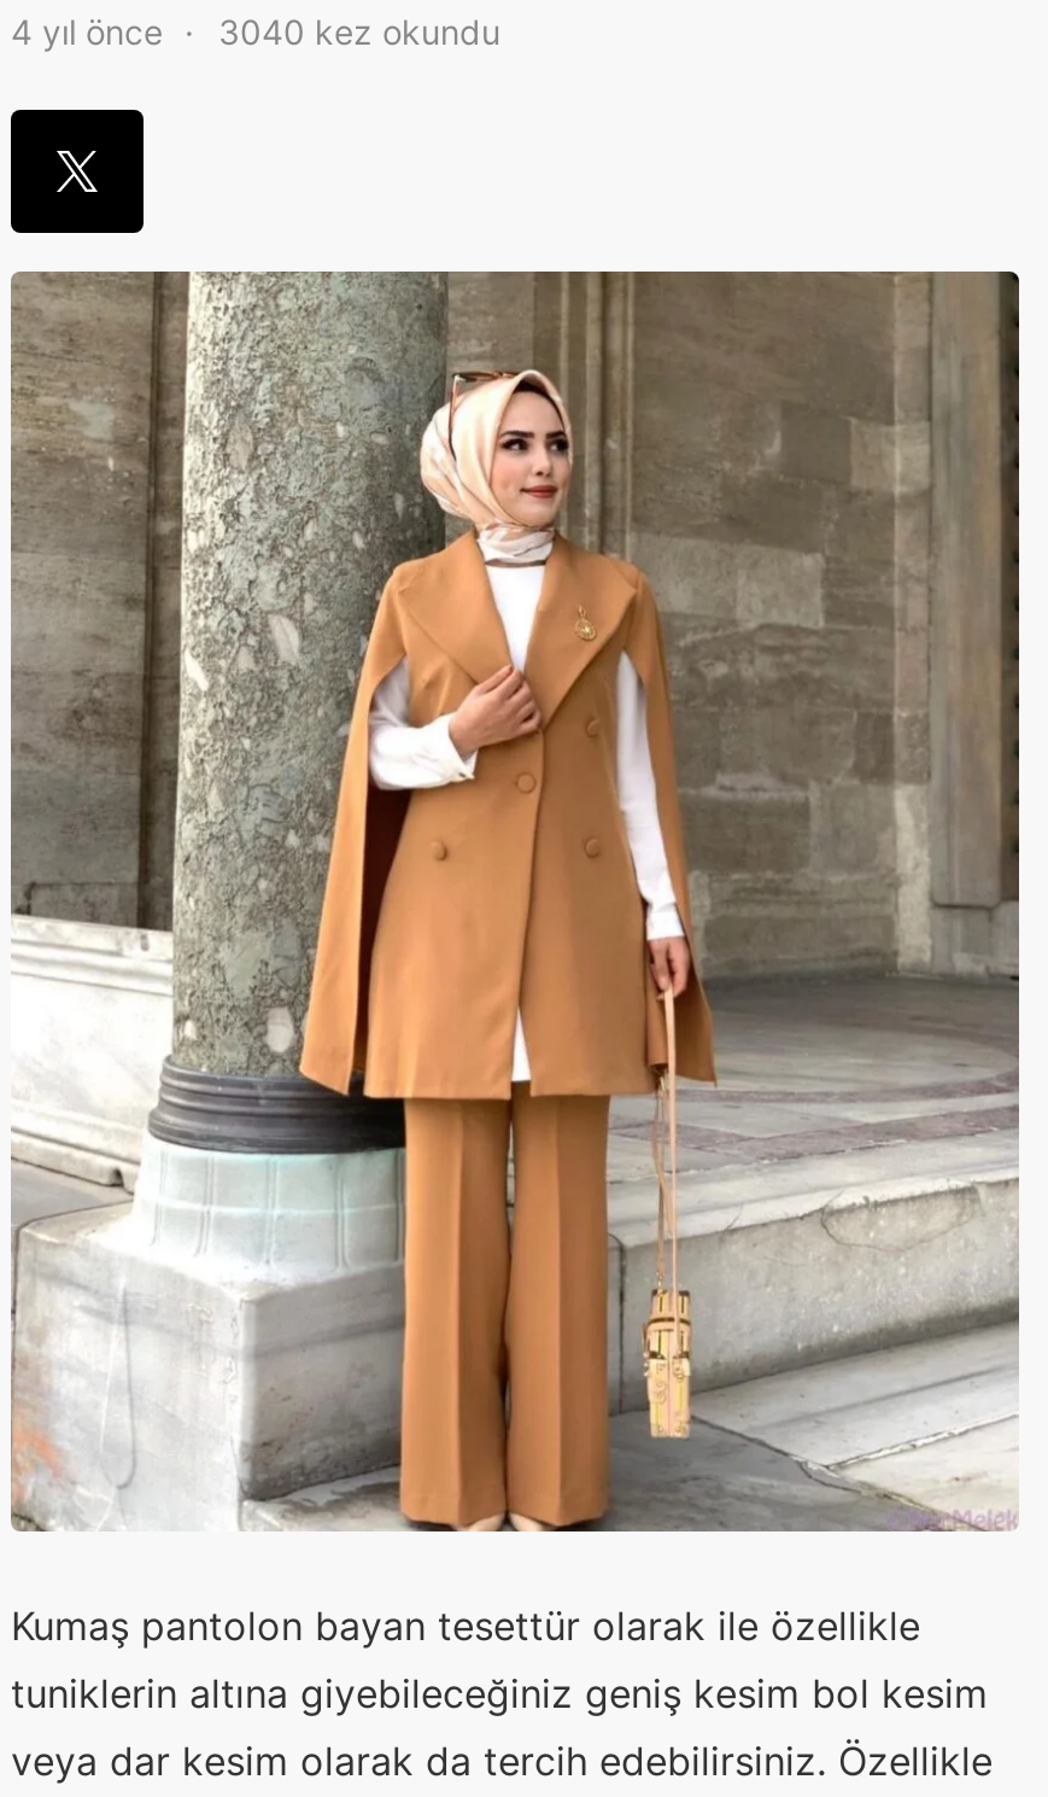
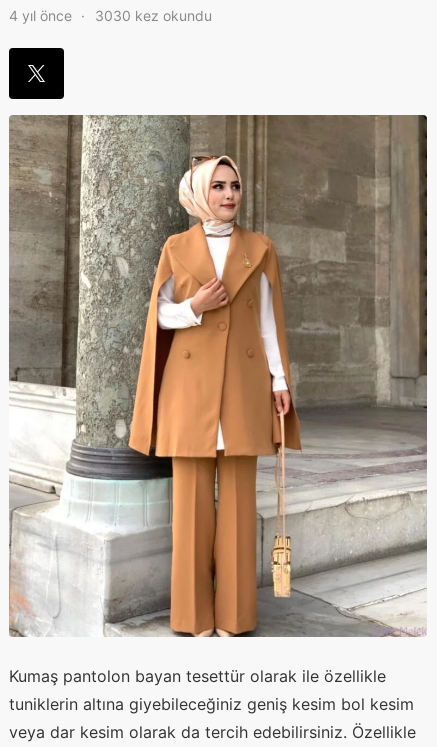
- 4 yıl önce 3040 kez okundu
+ 4 yıl önce 3030 kez okundu
